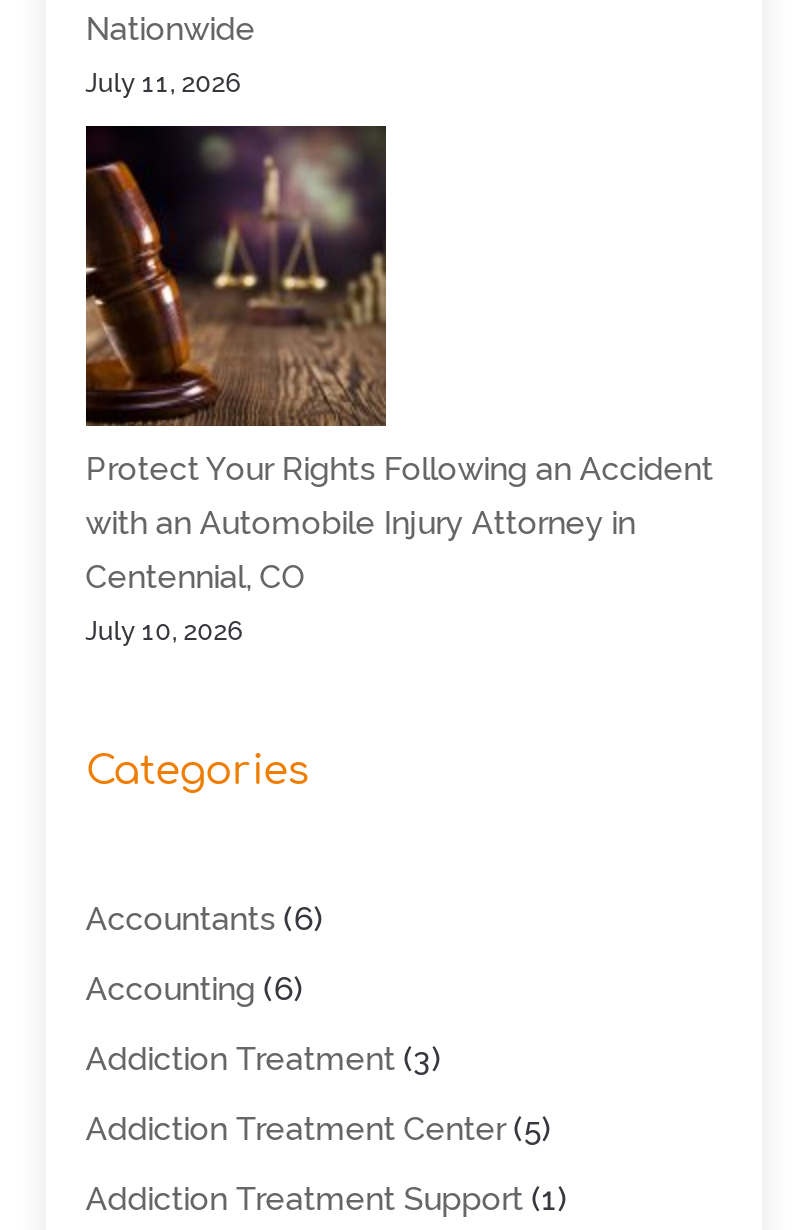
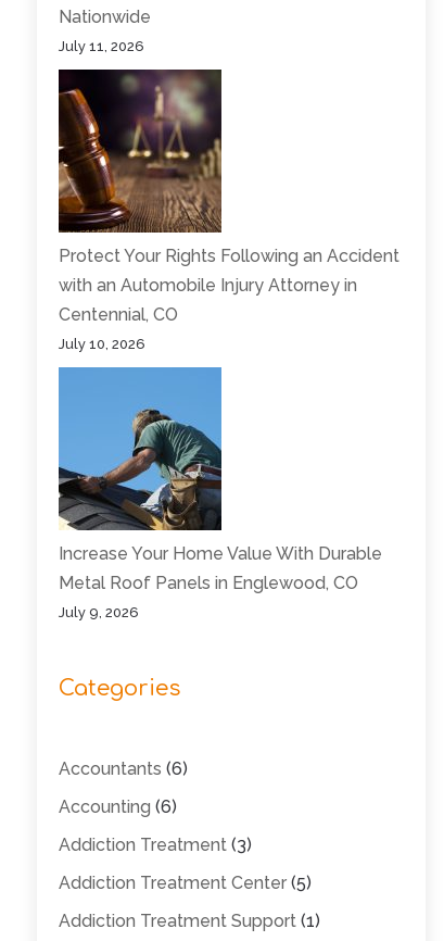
+ [image]
+ Increase Your Home Value With Durable
+ Metal Roof Panels in Englewood, CO
+ July 9, 2026
